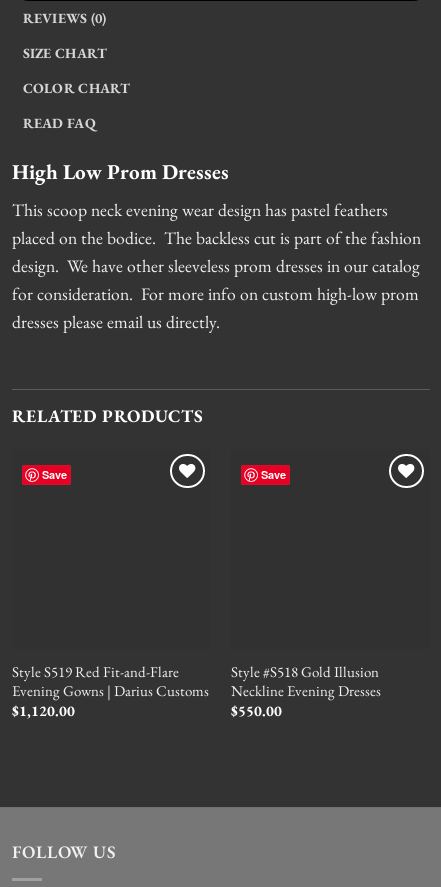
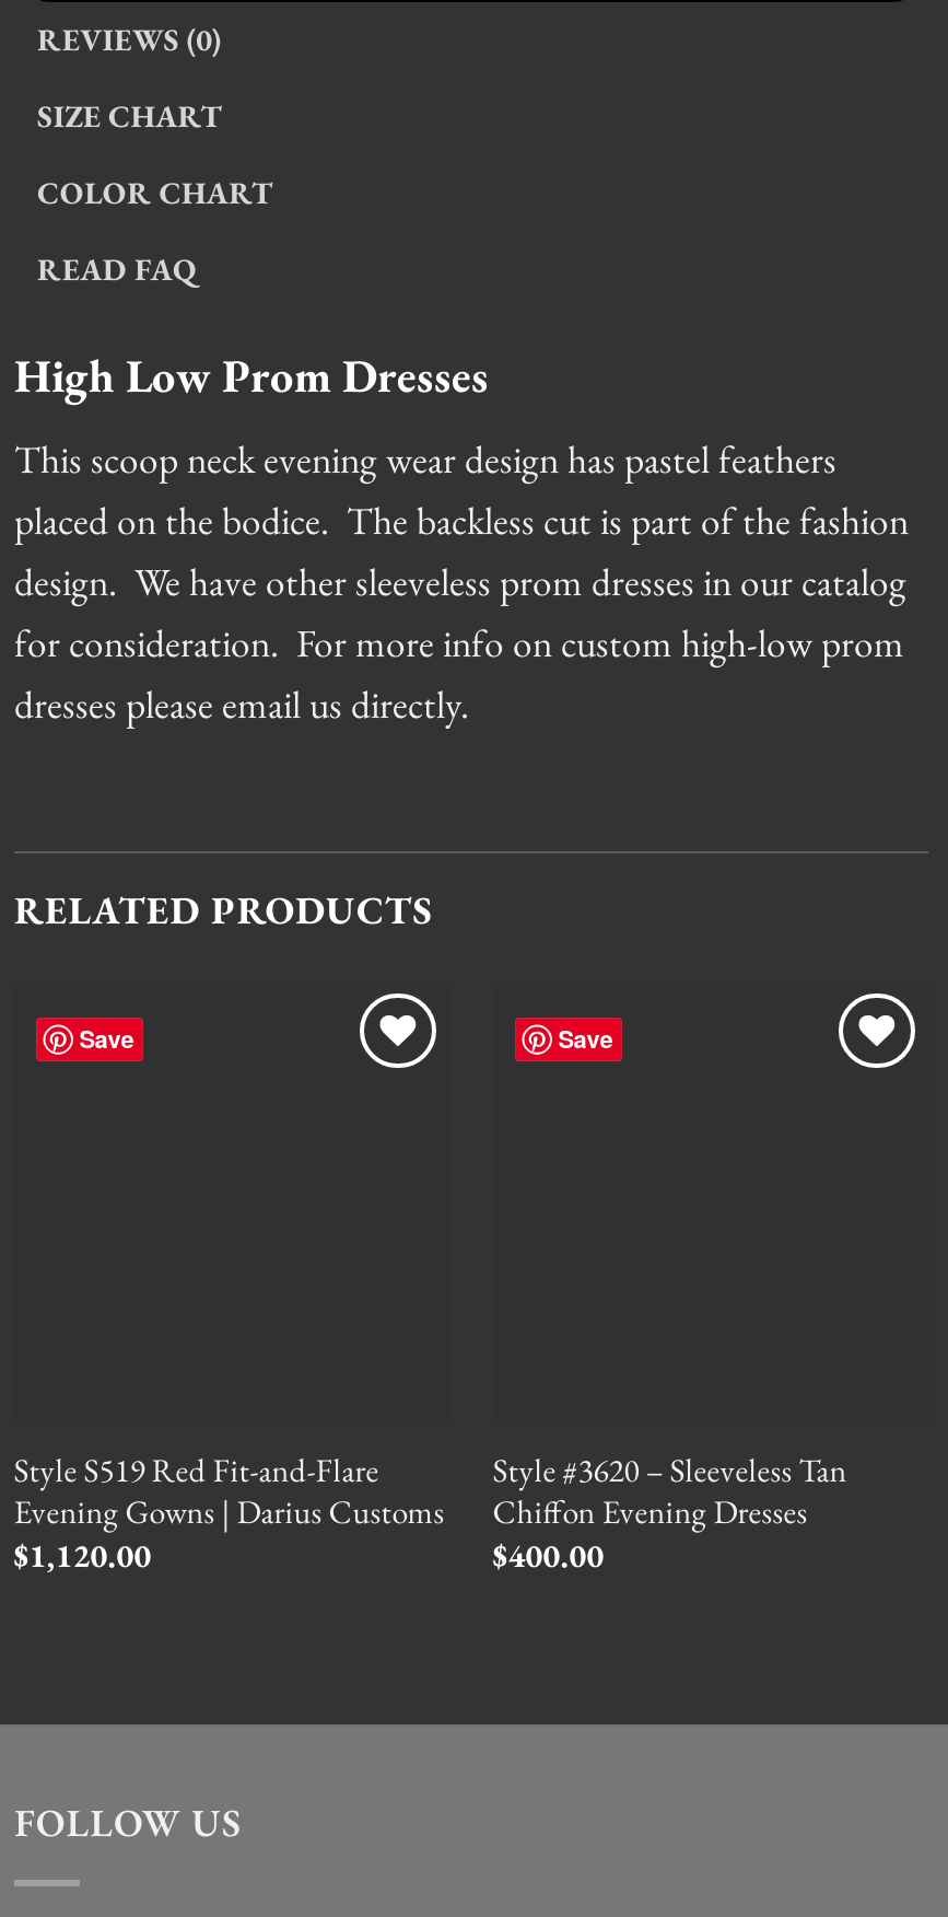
- Style #S518 Gold Illusion
- Neckline Evening Dresses
- $550.00
+ Style #3620 – Sleeveless Tan
+ Chiffon Evening Dresses
+ $400.00
